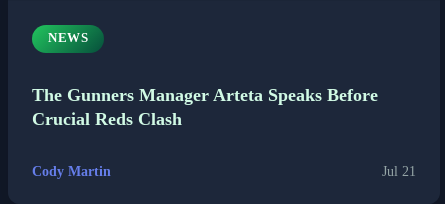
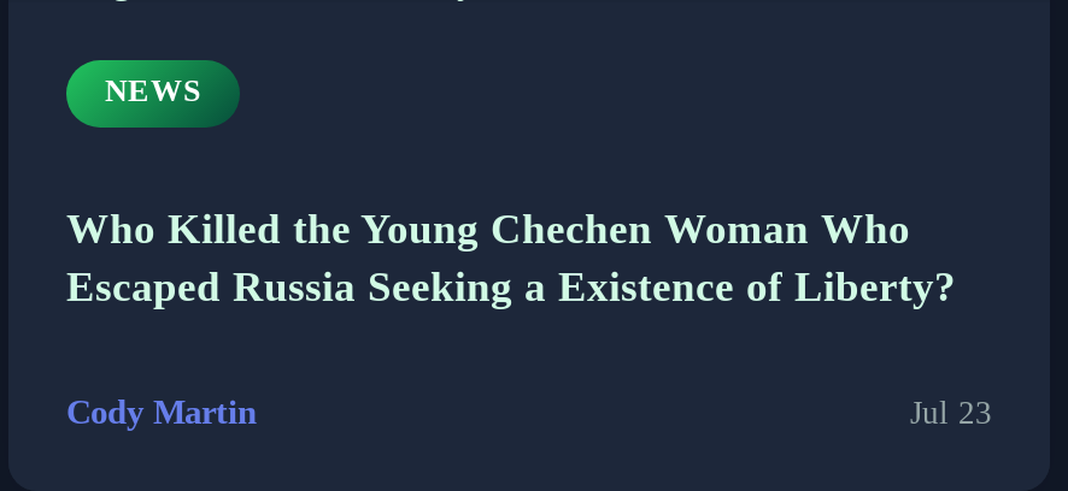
- The Gunners Manager Arteta Speaks Before
- Crucial Reds Clash
+ Who Killed the Young Chechen Woman Who
+ Escaped Russia Seeking a Existence of Liberty?

- Jul 21
+ Jul 23
